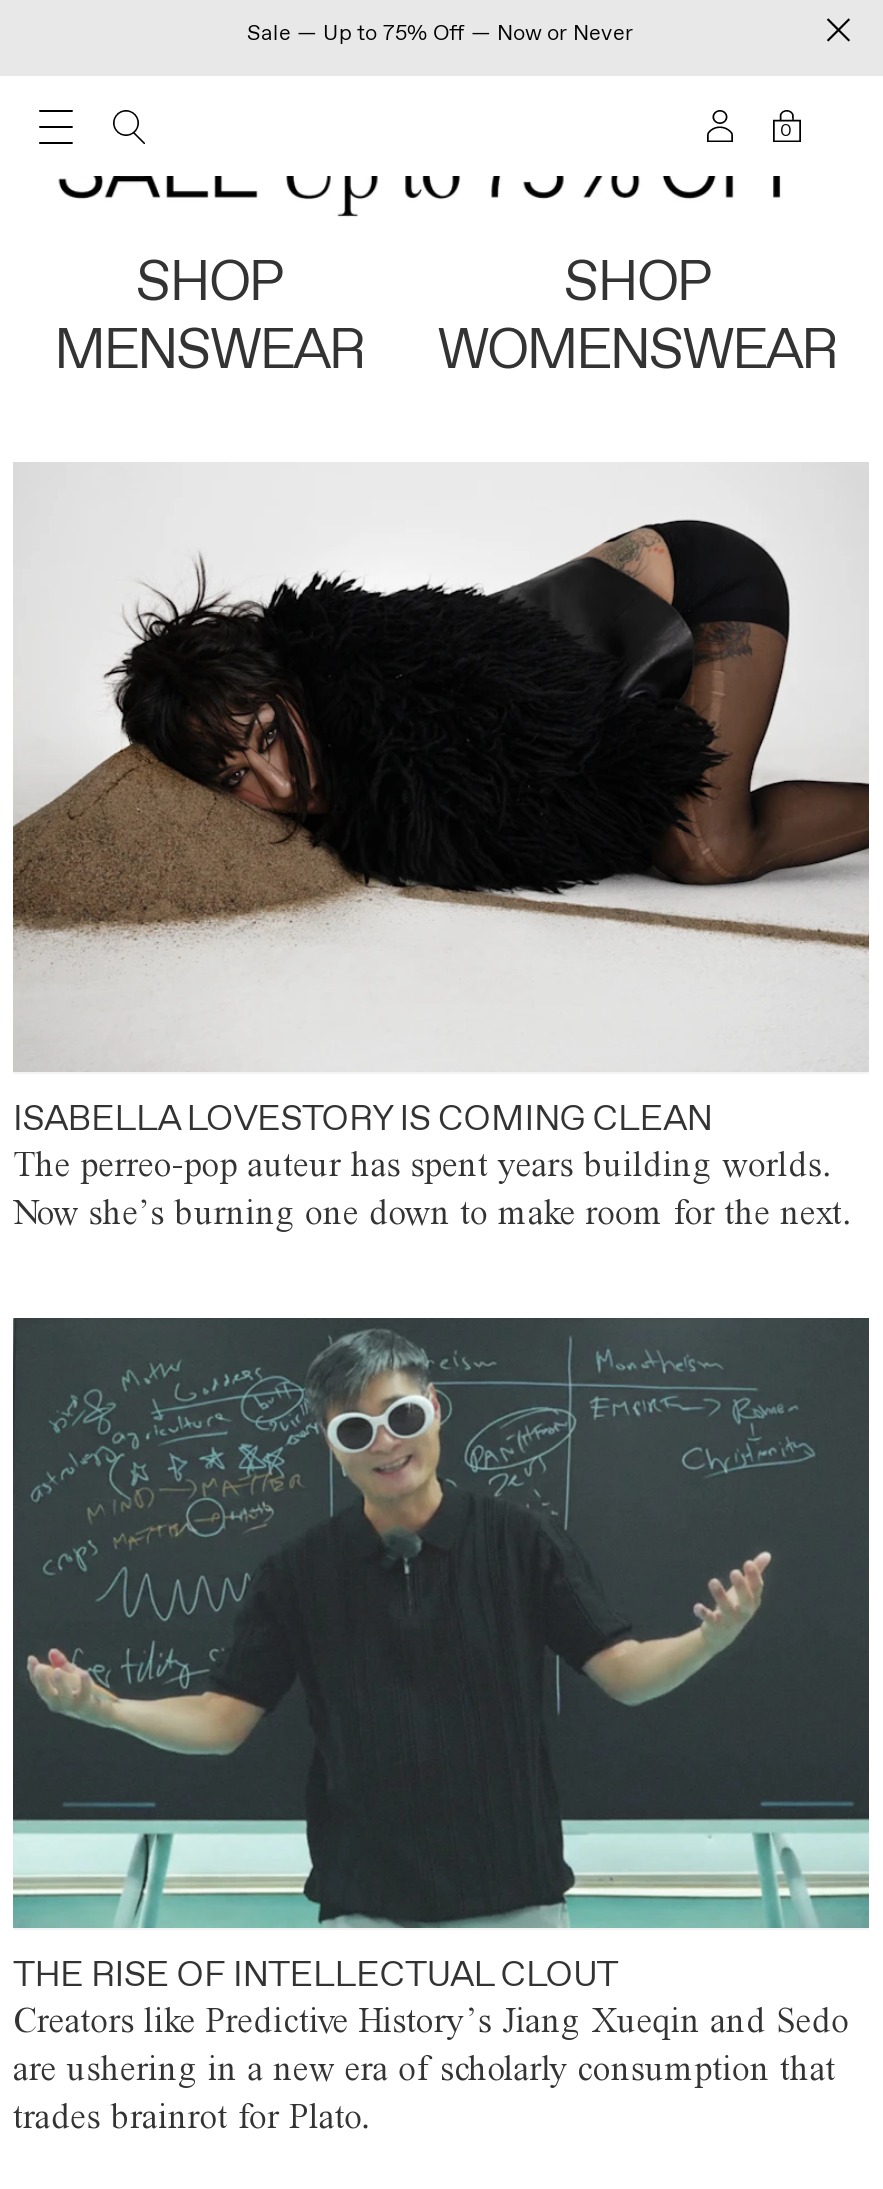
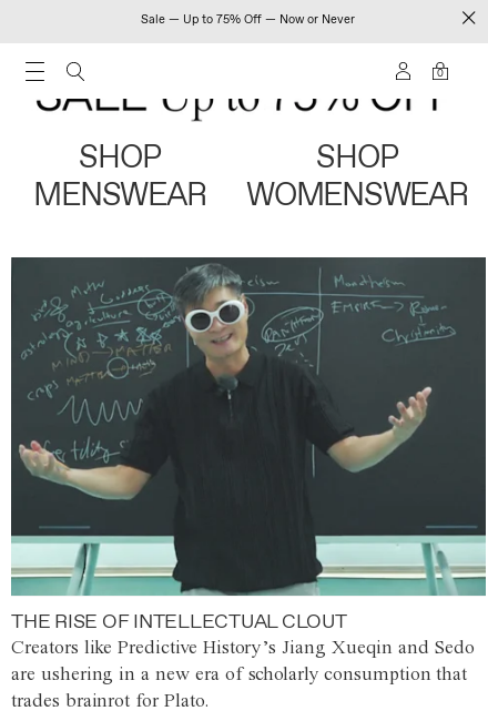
- [image]
- ISABELLA LOVESTORY IS COMING CLEAN
- The perreo-pop auteur has spent years building worlds.
- Now she’s burning one down to make room for the next.
